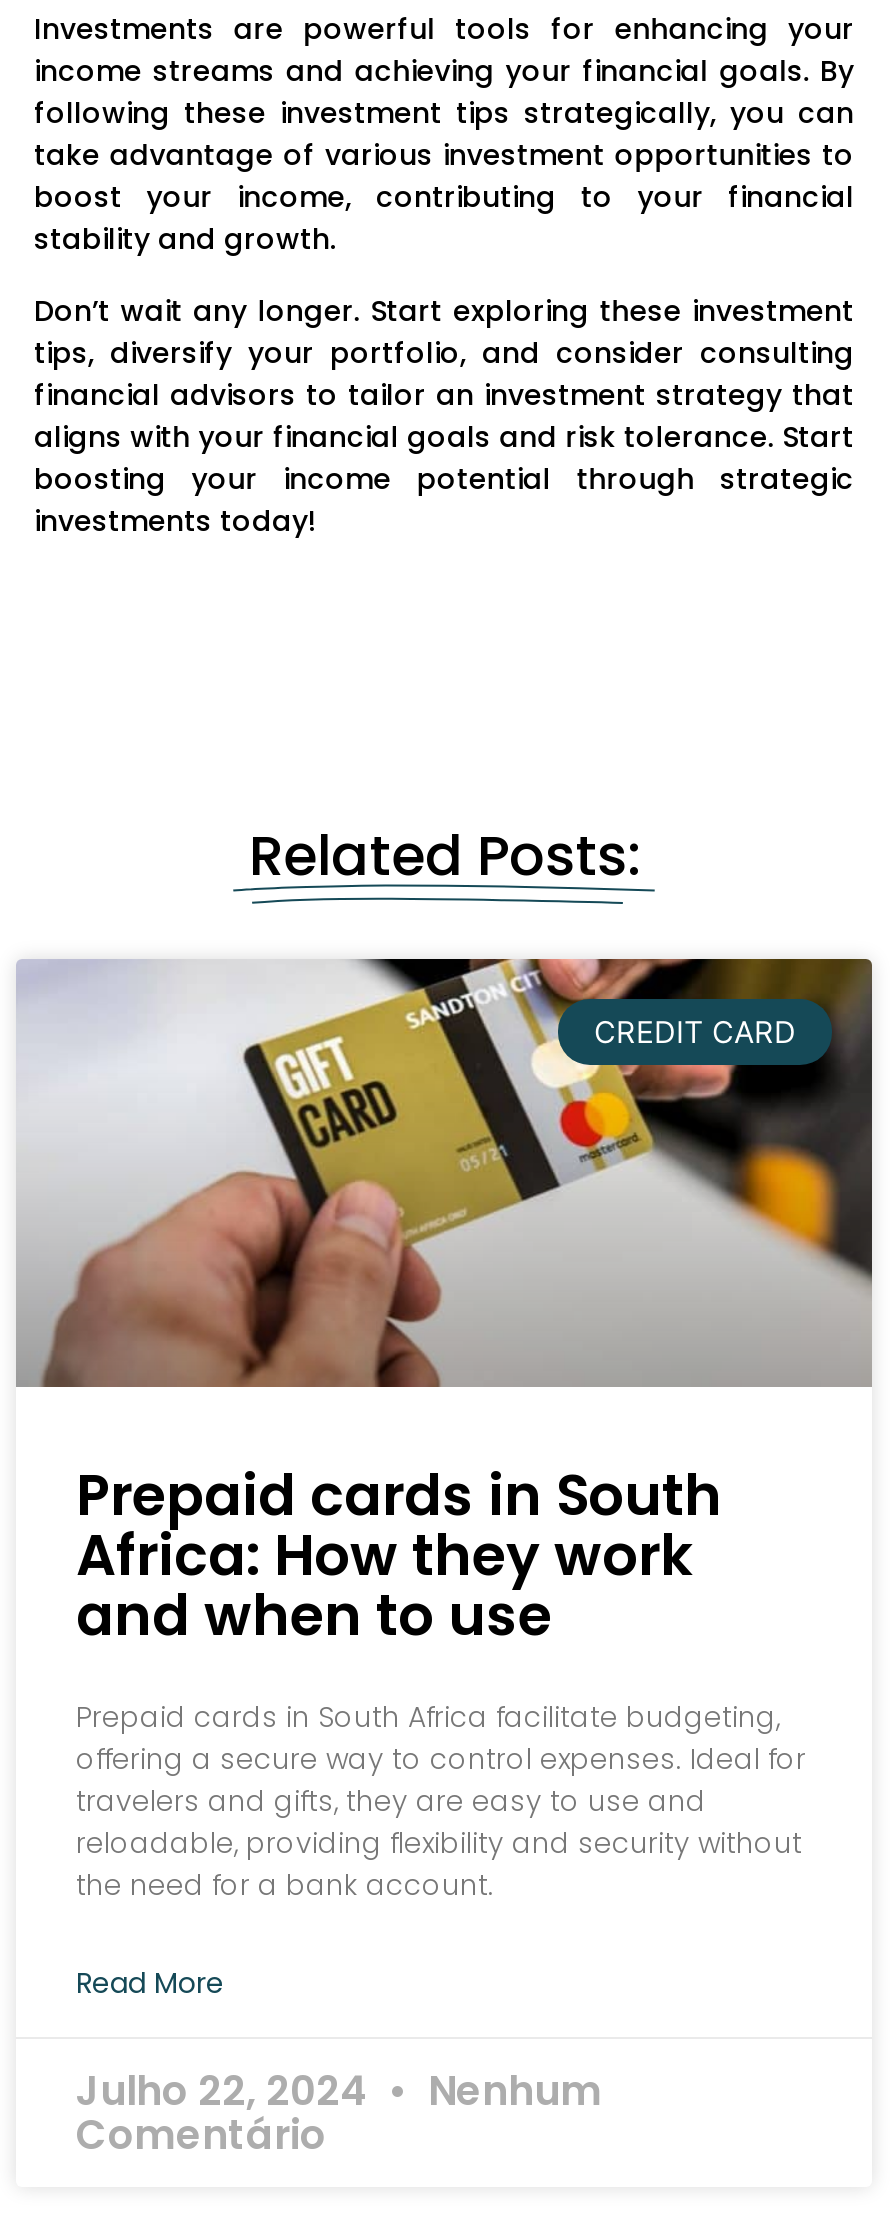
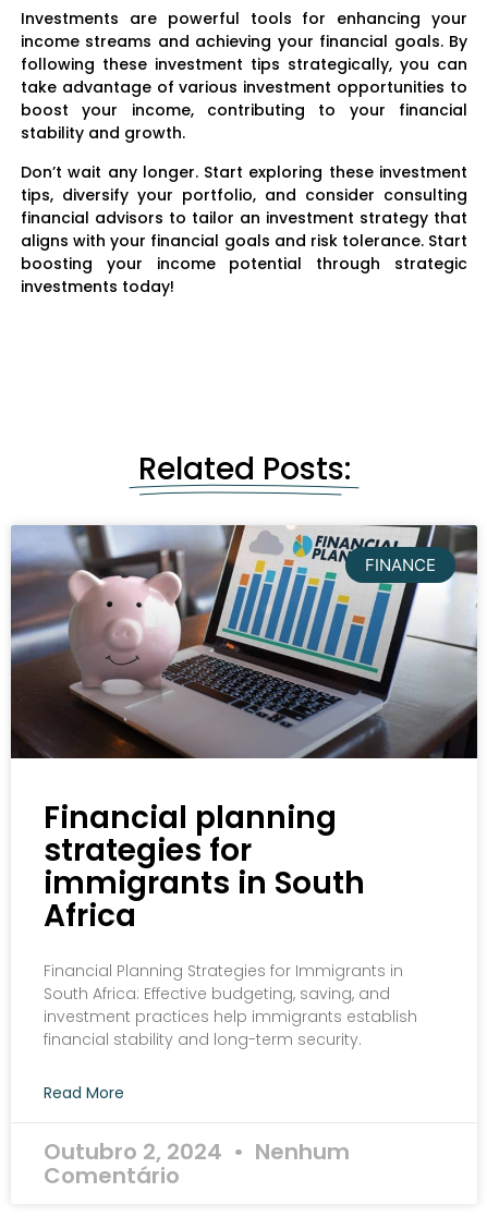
- [image]
- CREDIT CARD
+ [image]
+ FINANCE

- Prepaid cards in South
- Africa: How they work
- and when to use
+ Financial planning
+ strategies for
+ immigrants in South
+ Africa

- Prepaid cards in South Africa facilitate budgeting,
- offering a secure way to control expenses. Ideal for
- travelers and gifts, they are easy to use and
- reloadable, providing flexibility and security without
- the need for a bank account.
+ Financial Planning Strategies for Immigrants in
+ South Africa: Effective budgeting, saving, and
+ investment practices help immigrants establish
+ financial stability and long-term security.

- Julho 22, 2024 Nenhum
+ Outubro 2, 2024 Nenhum
